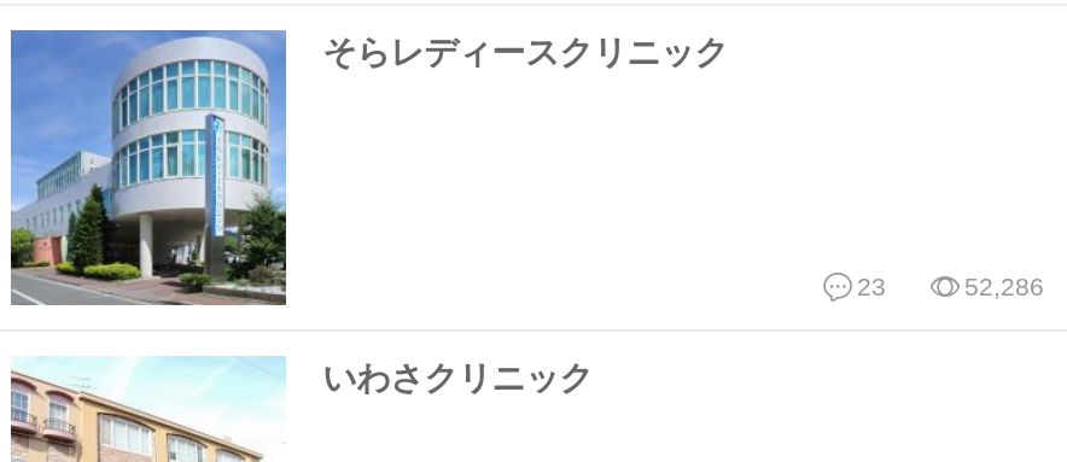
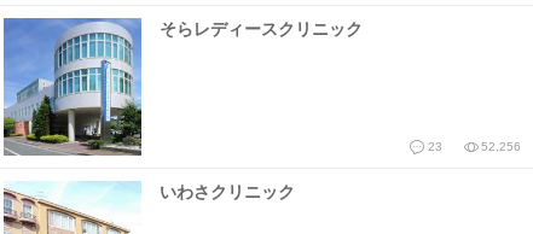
- 52,286
+ 52,256
